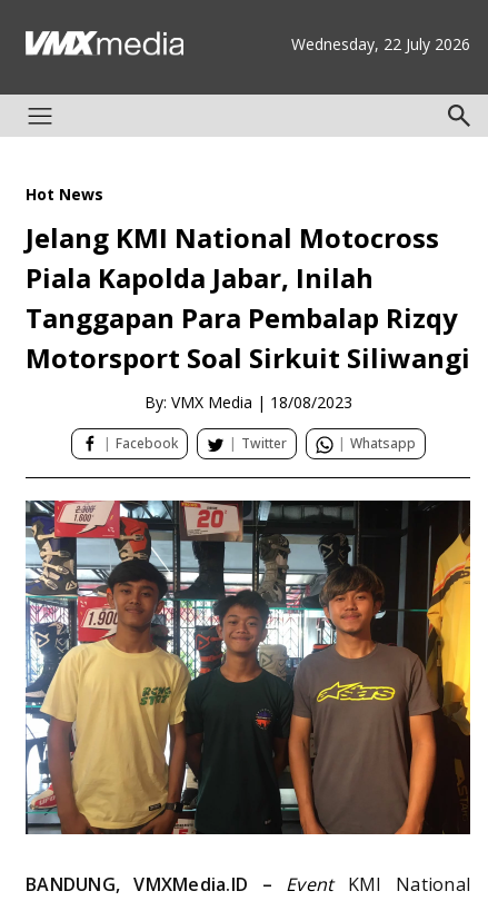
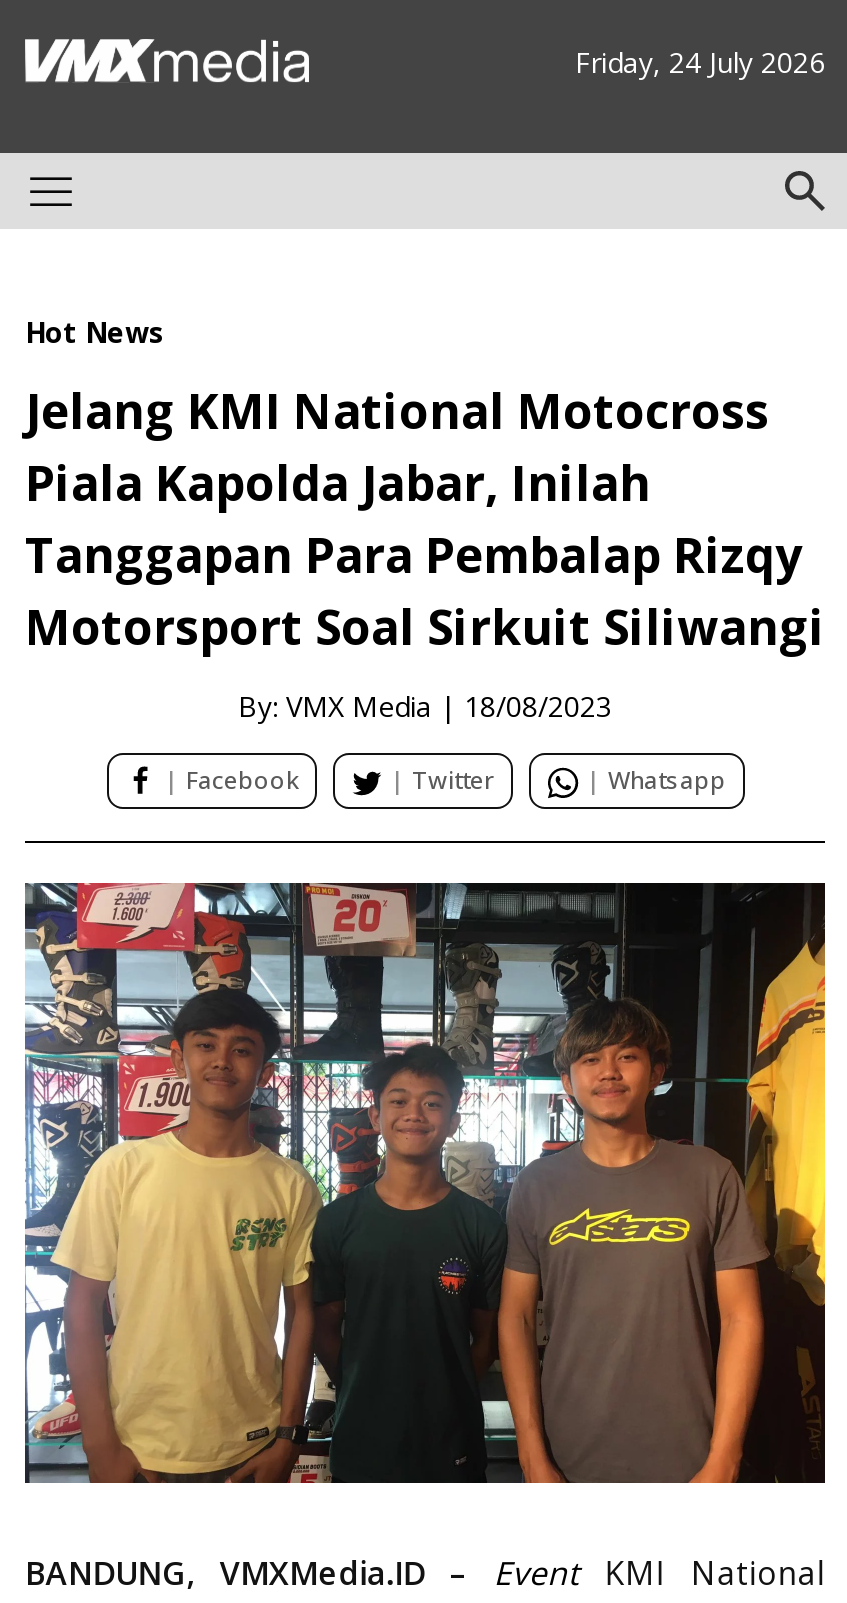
- Wednesday, 22 July 2026
+ Friday, 24 July 2026
